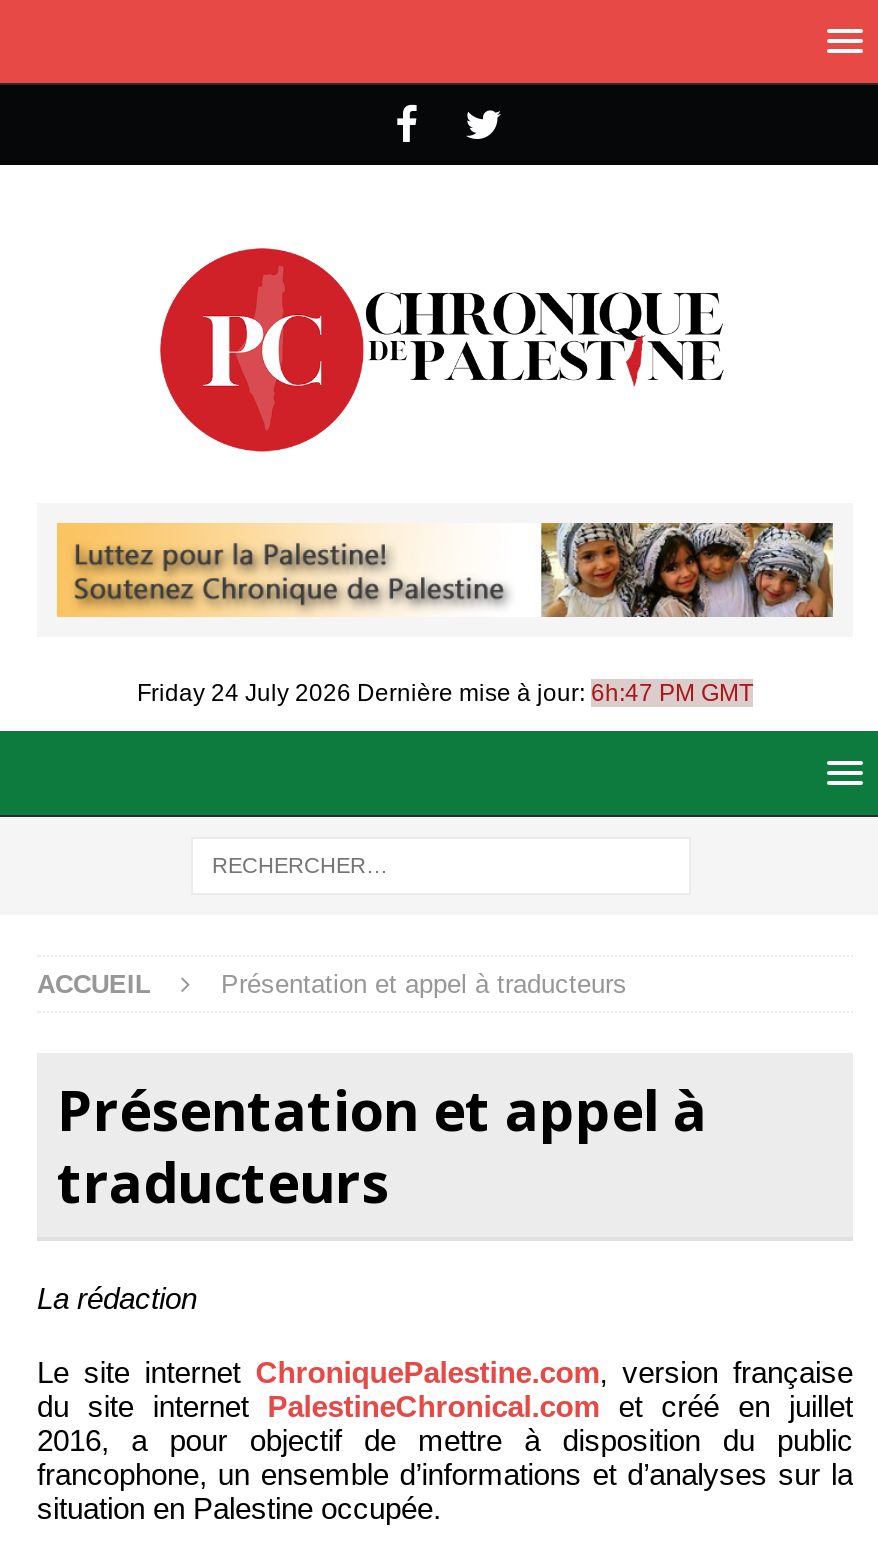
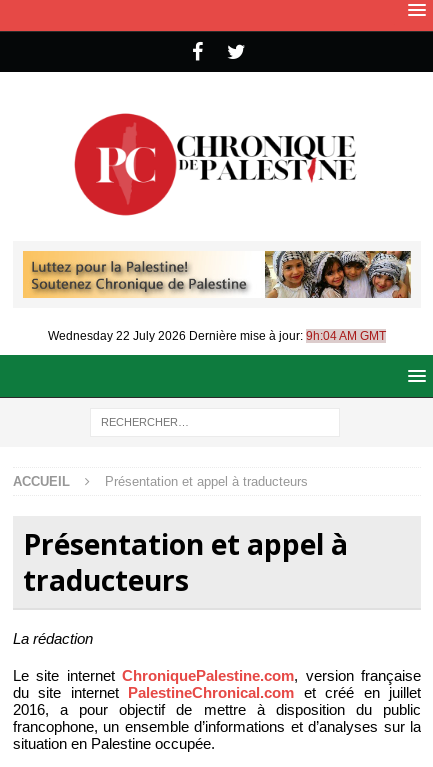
- Friday 24 July 2026 Dernière mise à jour: 6h:47 PM GMT
+ Wednesday 22 July 2026 Dernière mise à jour: 9h:04 AM GMT
